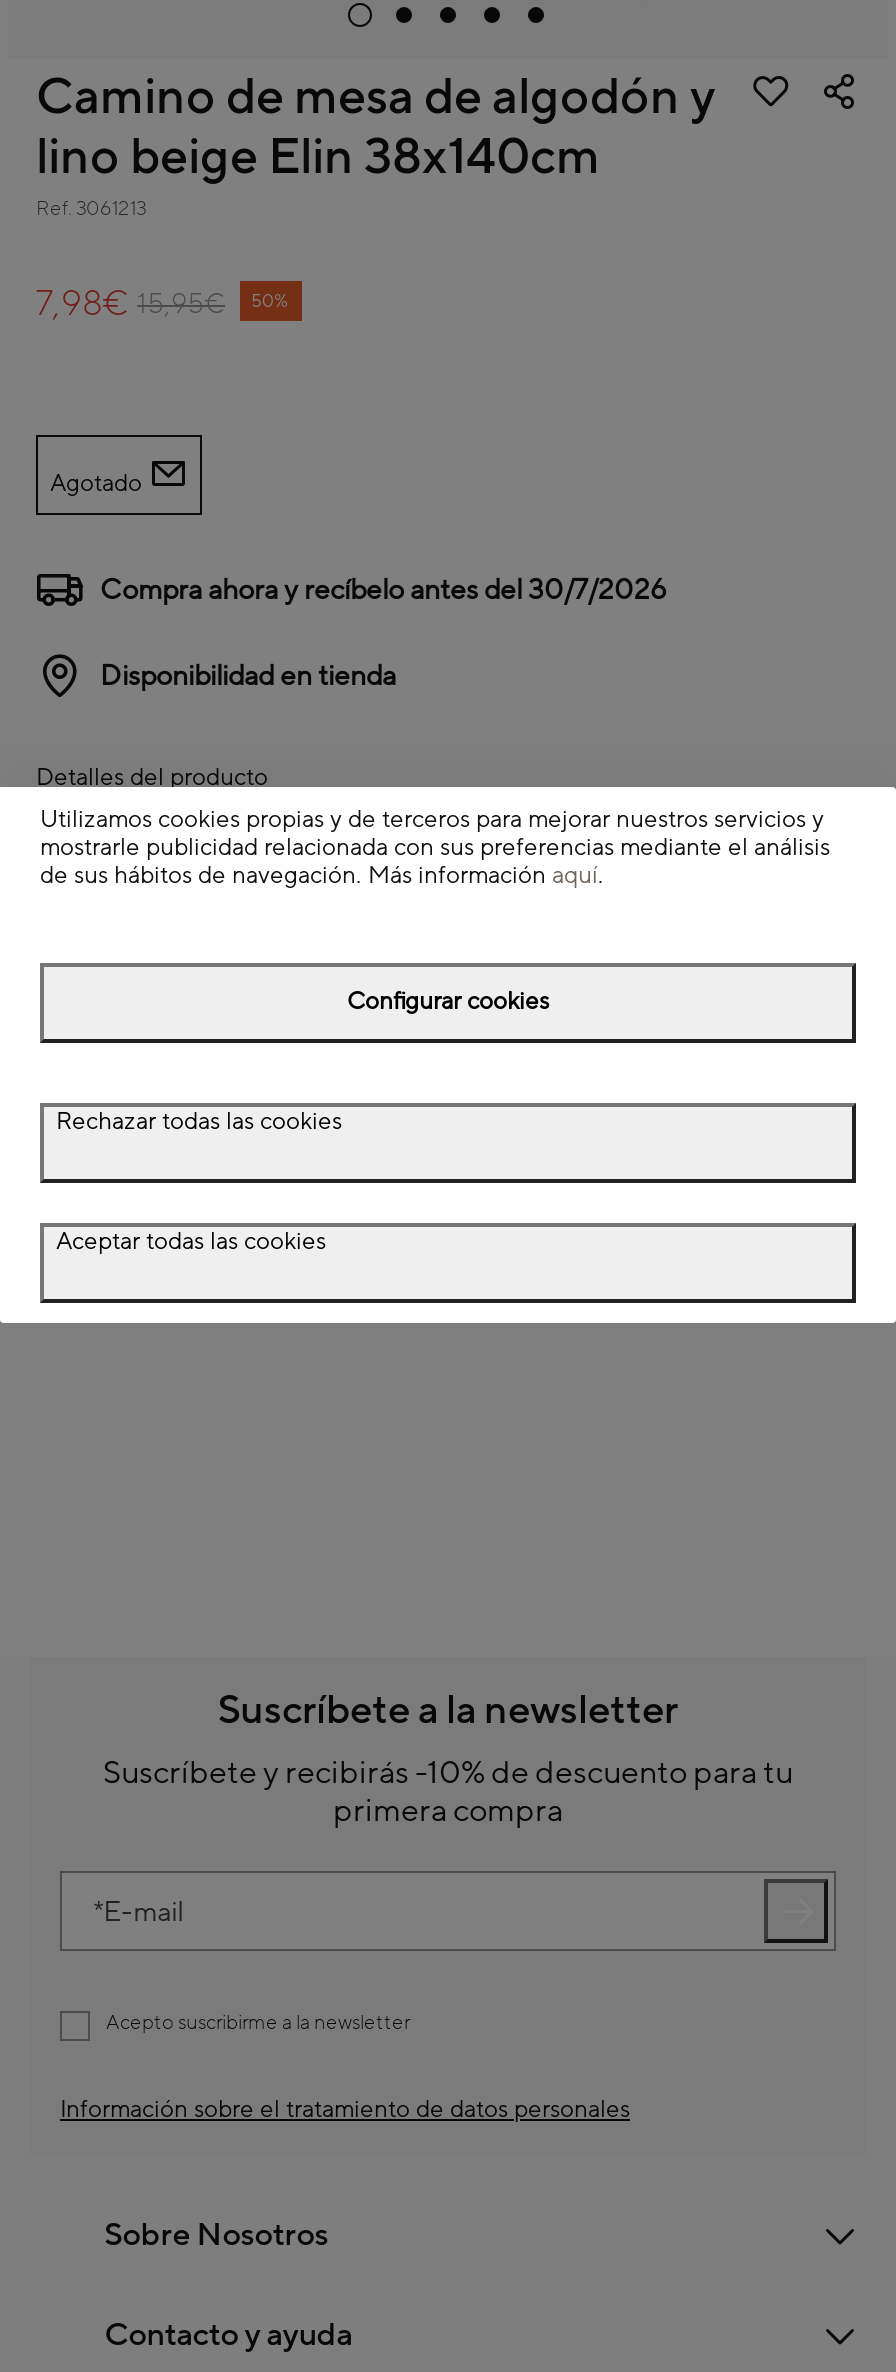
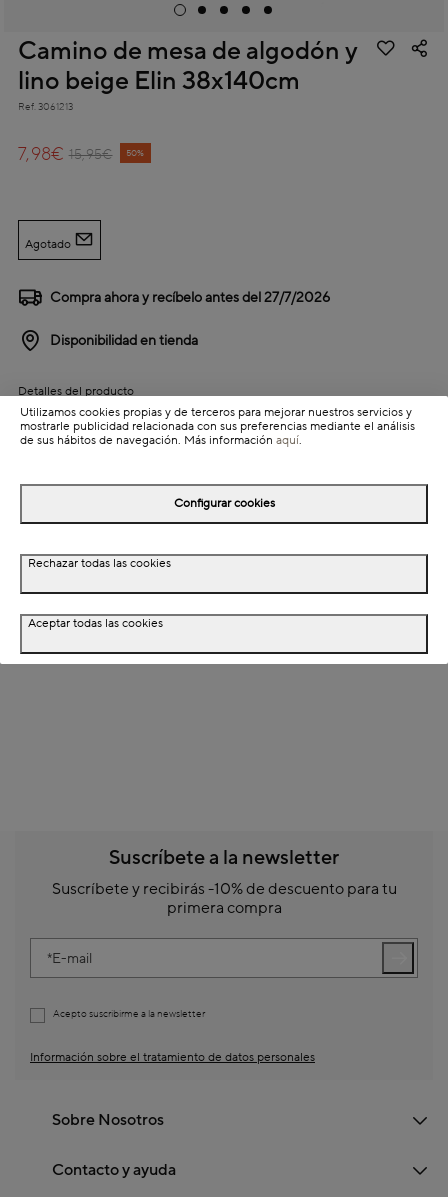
- Compra ahora y recíbelo antes del 30/7/2026
+ Compra ahora y recíbelo antes del 27/7/2026
